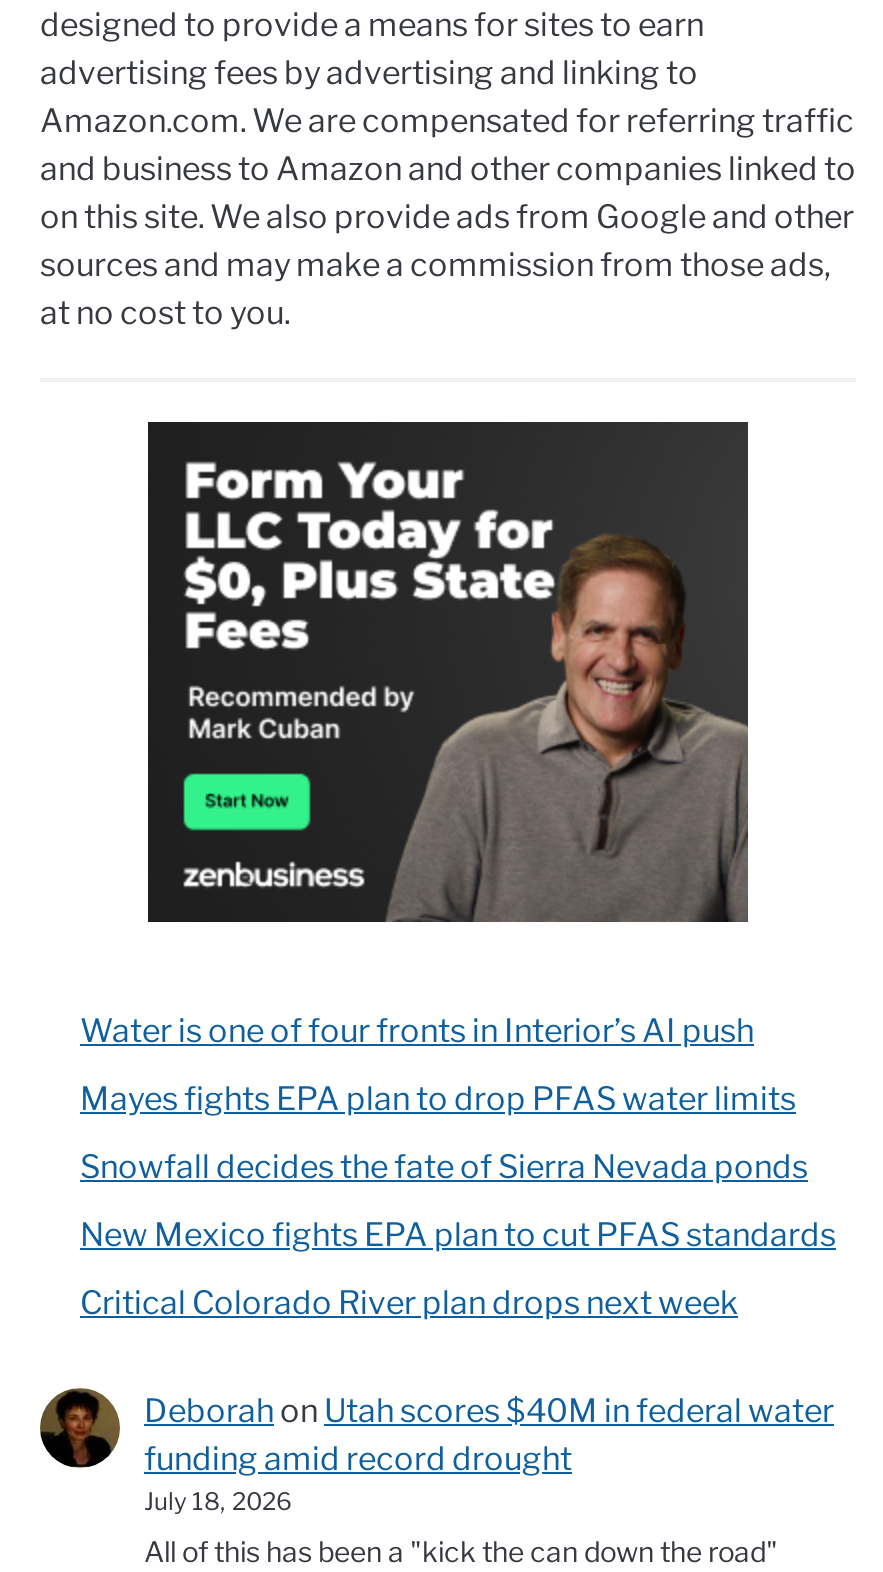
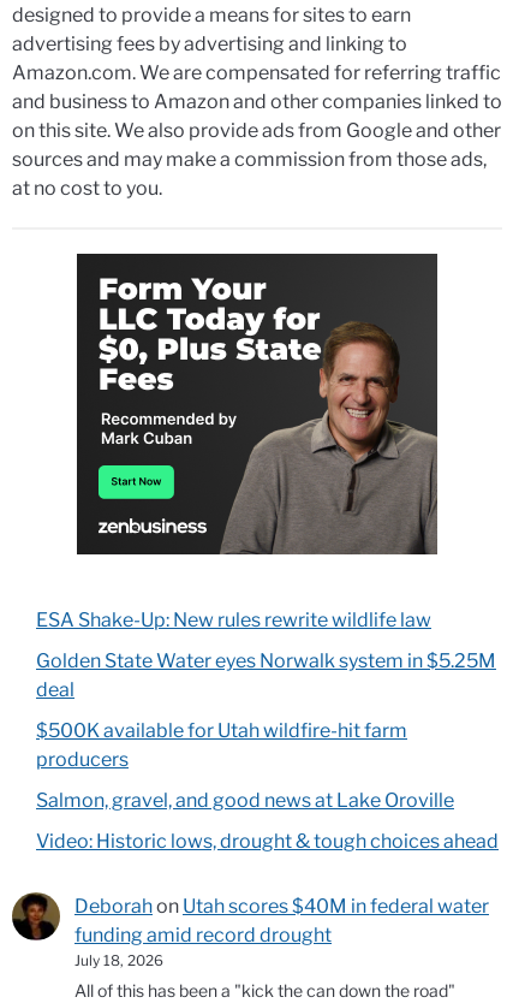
- Water is one of four fronts in Interior’s AI push
+ ESA Shake-Up: New rules rewrite wildlife law

- Mayes fights EPA plan to drop PFAS water limits
+ Golden State Water eyes Norwalk system in $5.25M
+ deal

- Snowfall decides the fate of Sierra Nevada ponds
+ $500K available for Utah wildfire-hit farm
+ producers

- New Mexico fights EPA plan to cut PFAS standards
+ Salmon, gravel, and good news at Lake Oroville

- Critical Colorado River plan drops next week
+ Video: Historic lows, drought & tough choices ahead
